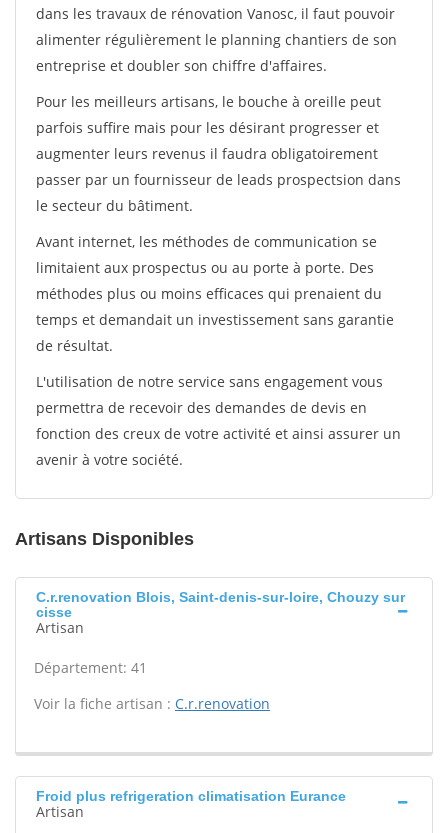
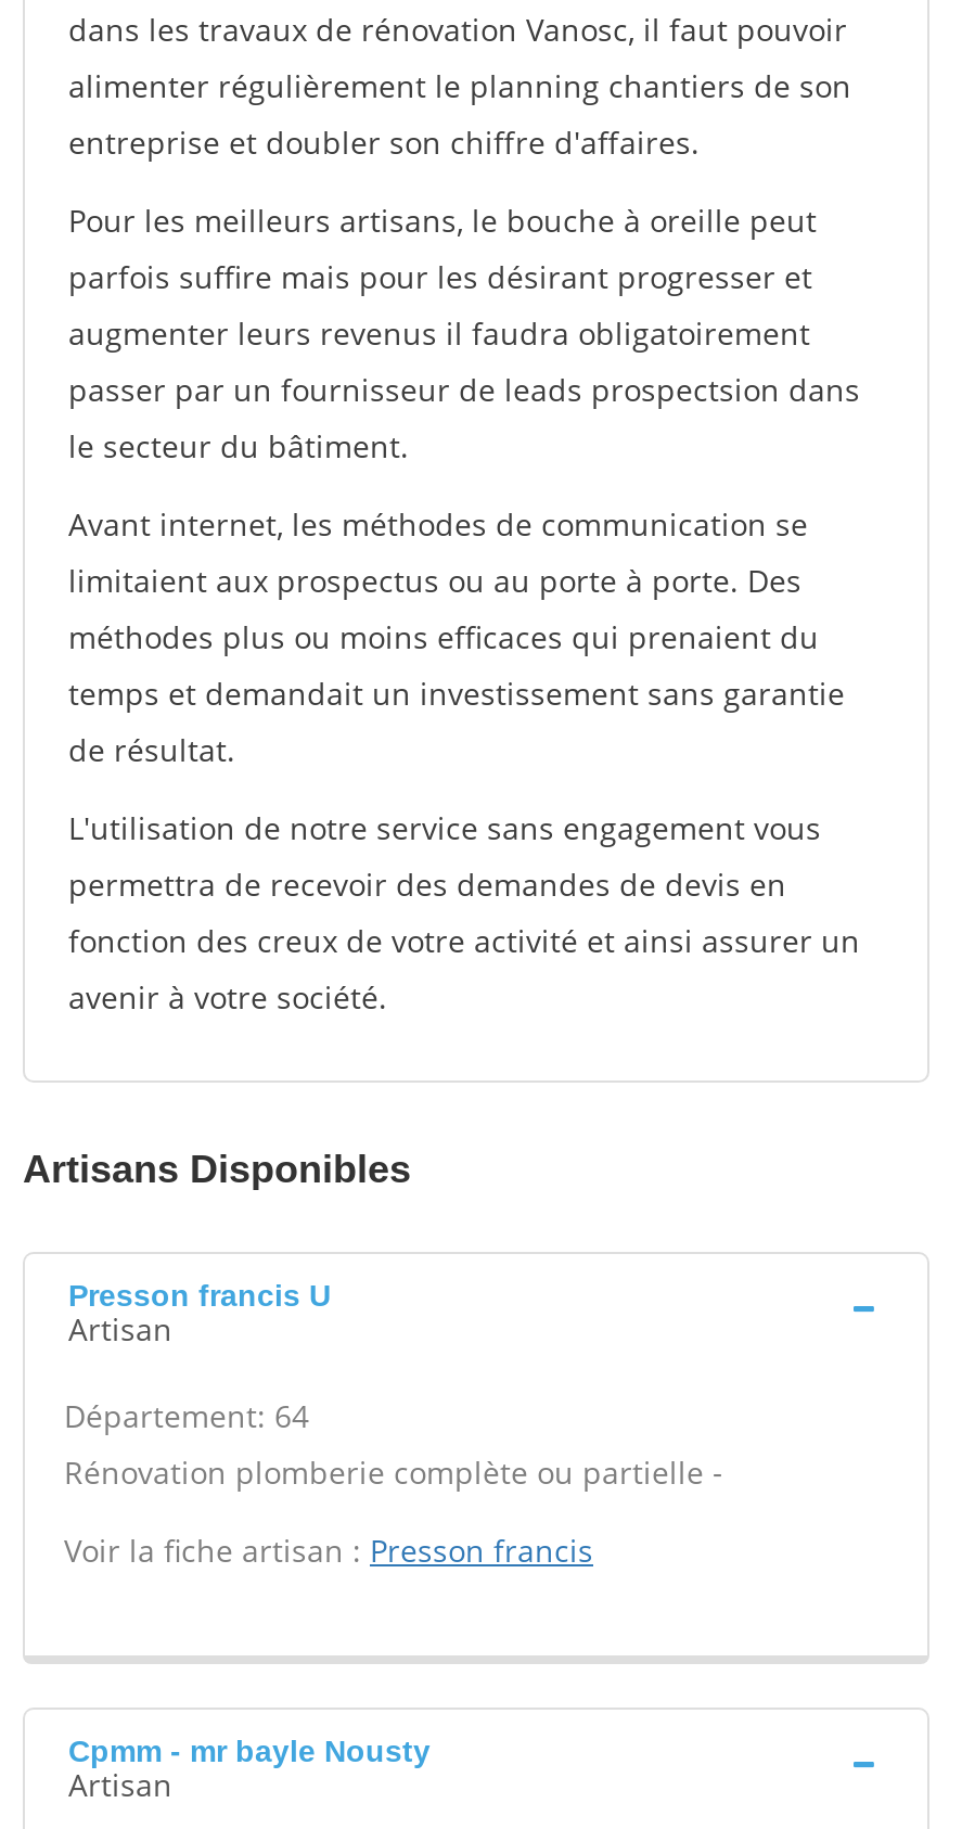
- C.r.renovation Blois, Saint-denis-sur-loire, Chouzy sur
- cisse
+ Presson francis U

- Département: 41
+ Département: 64
+ Rénovation plomberie complète ou partielle -

- Voir la fiche artisan : C.r.renovation
+ Voir la fiche artisan : Presson francis

- Froid plus refrigeration climatisation Eurance
+ Cpmm - mr bayle Nousty
